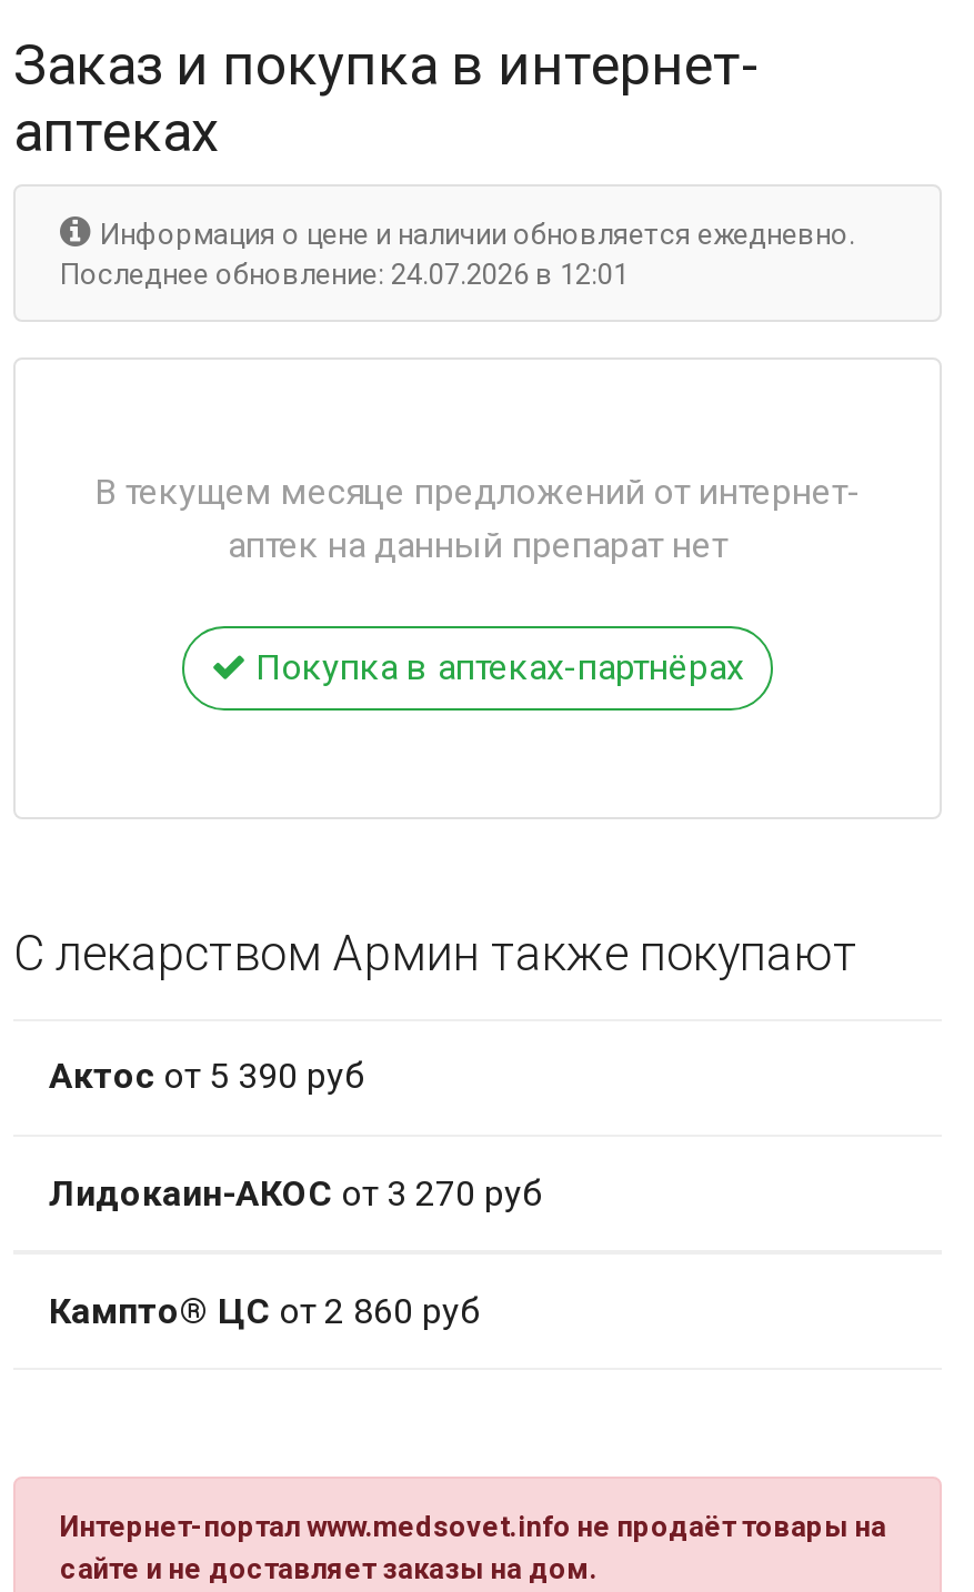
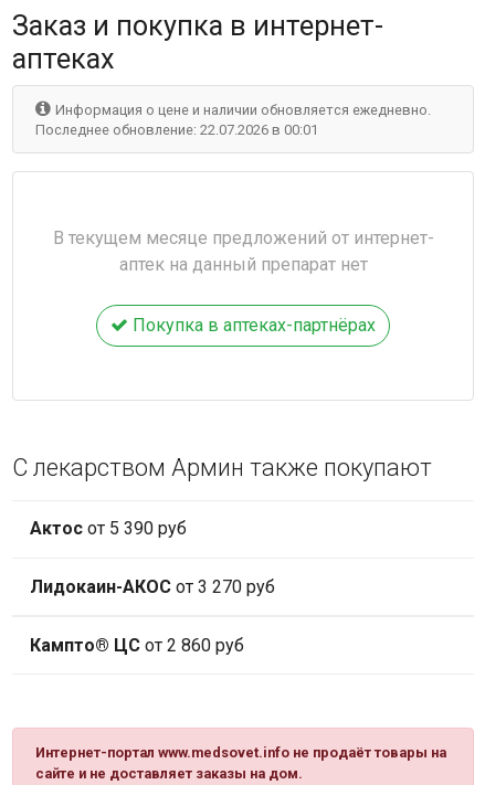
- Последнее обновление: 24.07.2026 в 12:01
+ Последнее обновление: 22.07.2026 в 00:01
